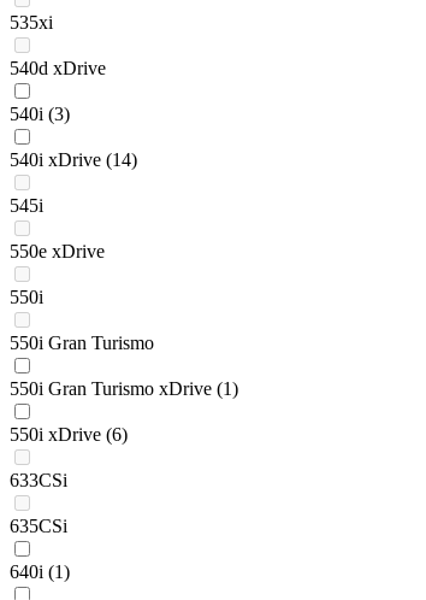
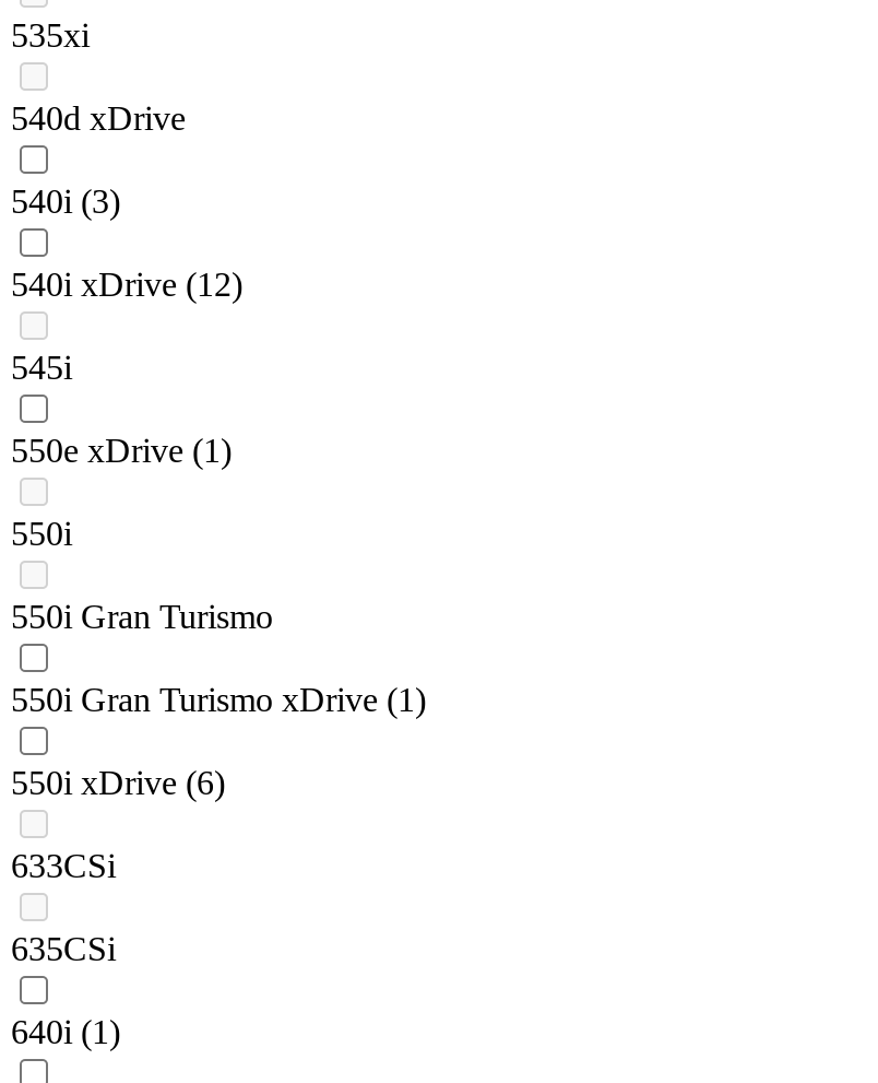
- 540i xDrive (14)
+ 540i xDrive (12)

- 550e xDrive
+ 550e xDrive (1)
